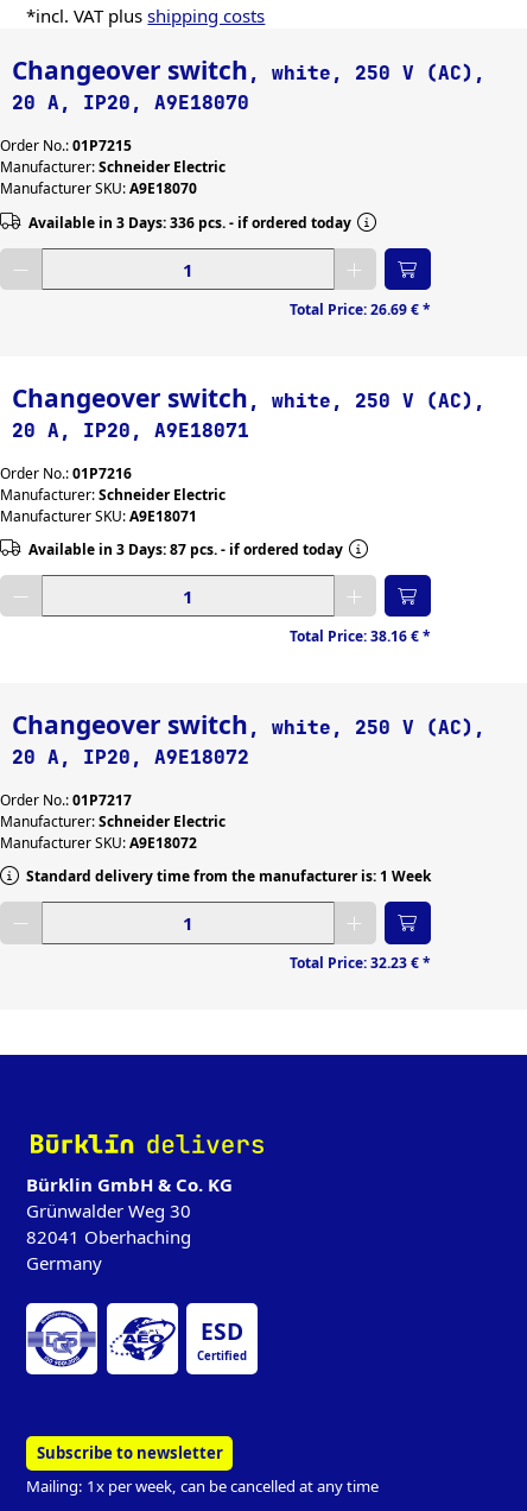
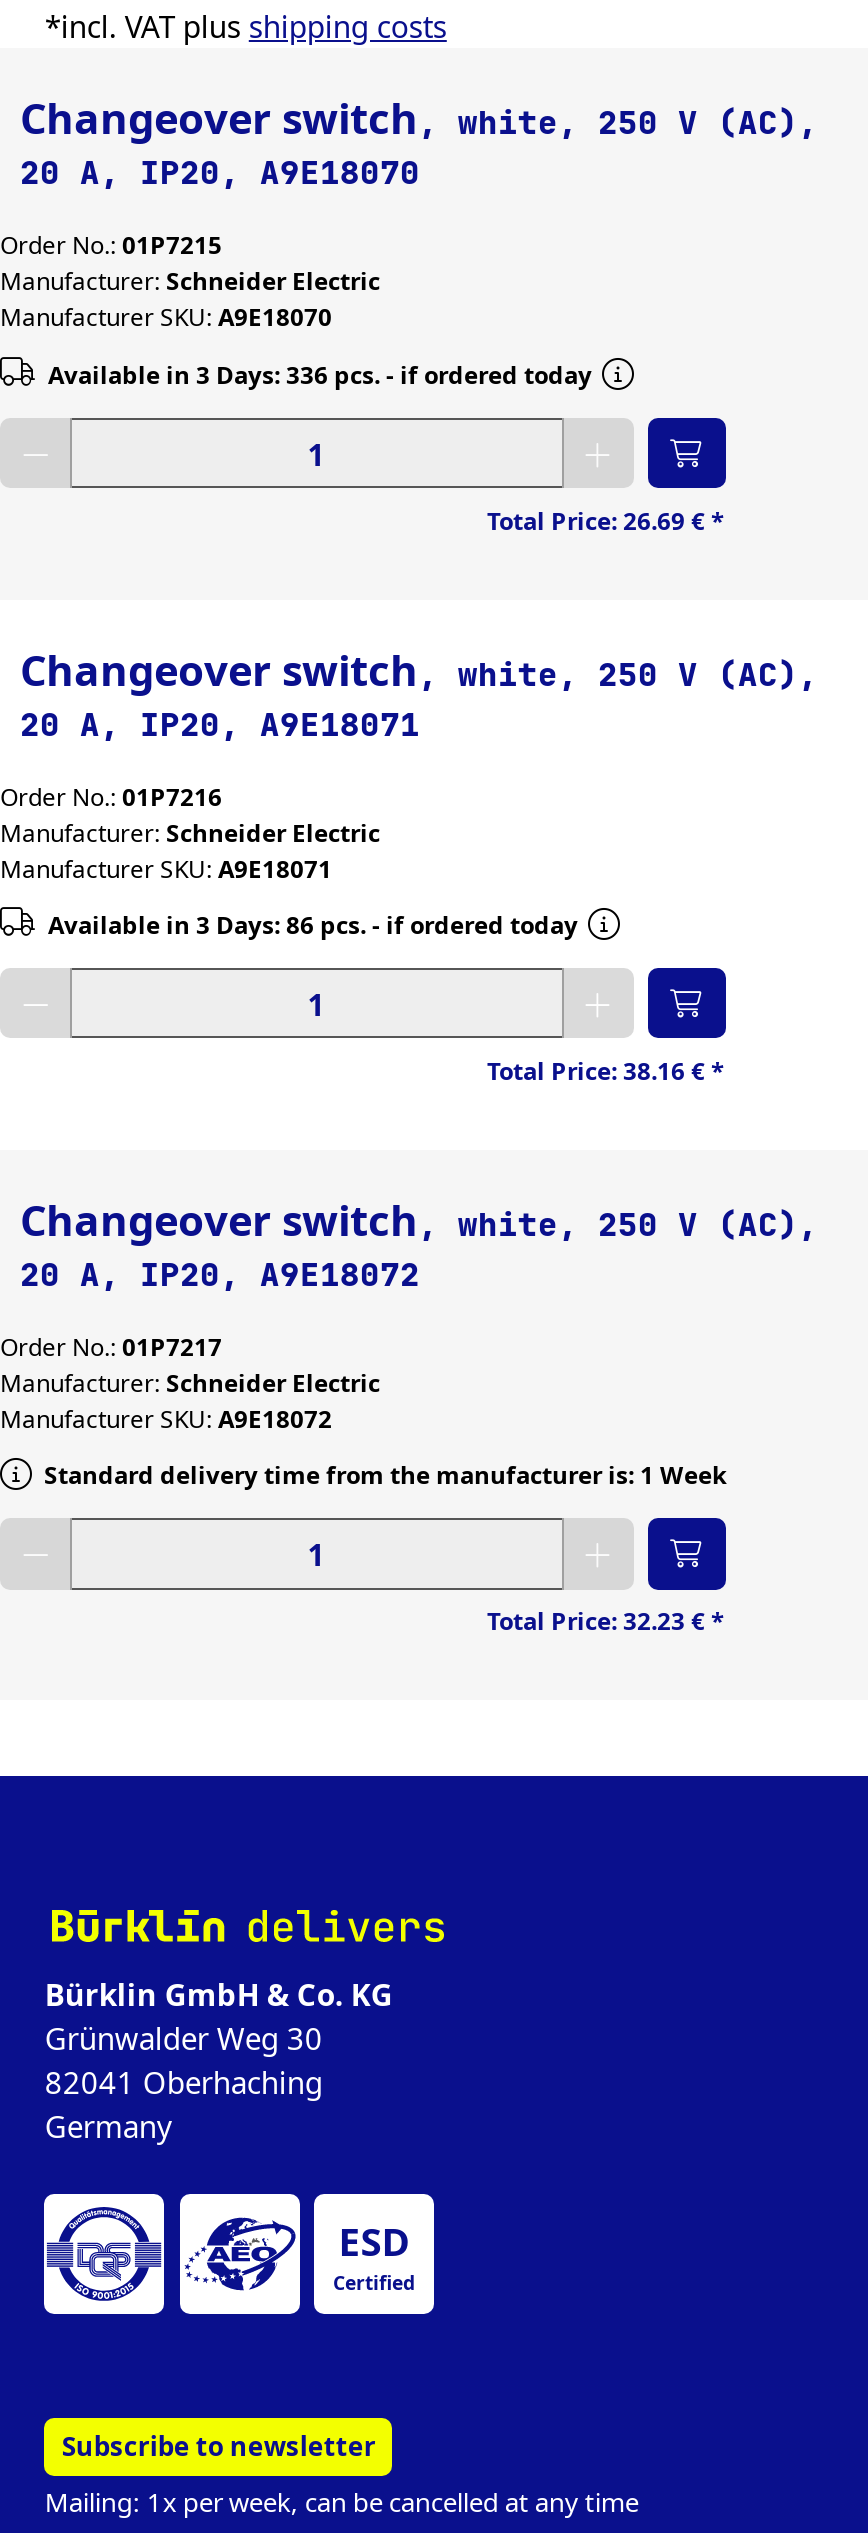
- Available in 3 Days: 87 pcs. - if ordered today
+ Available in 3 Days: 86 pcs. - if ordered today
